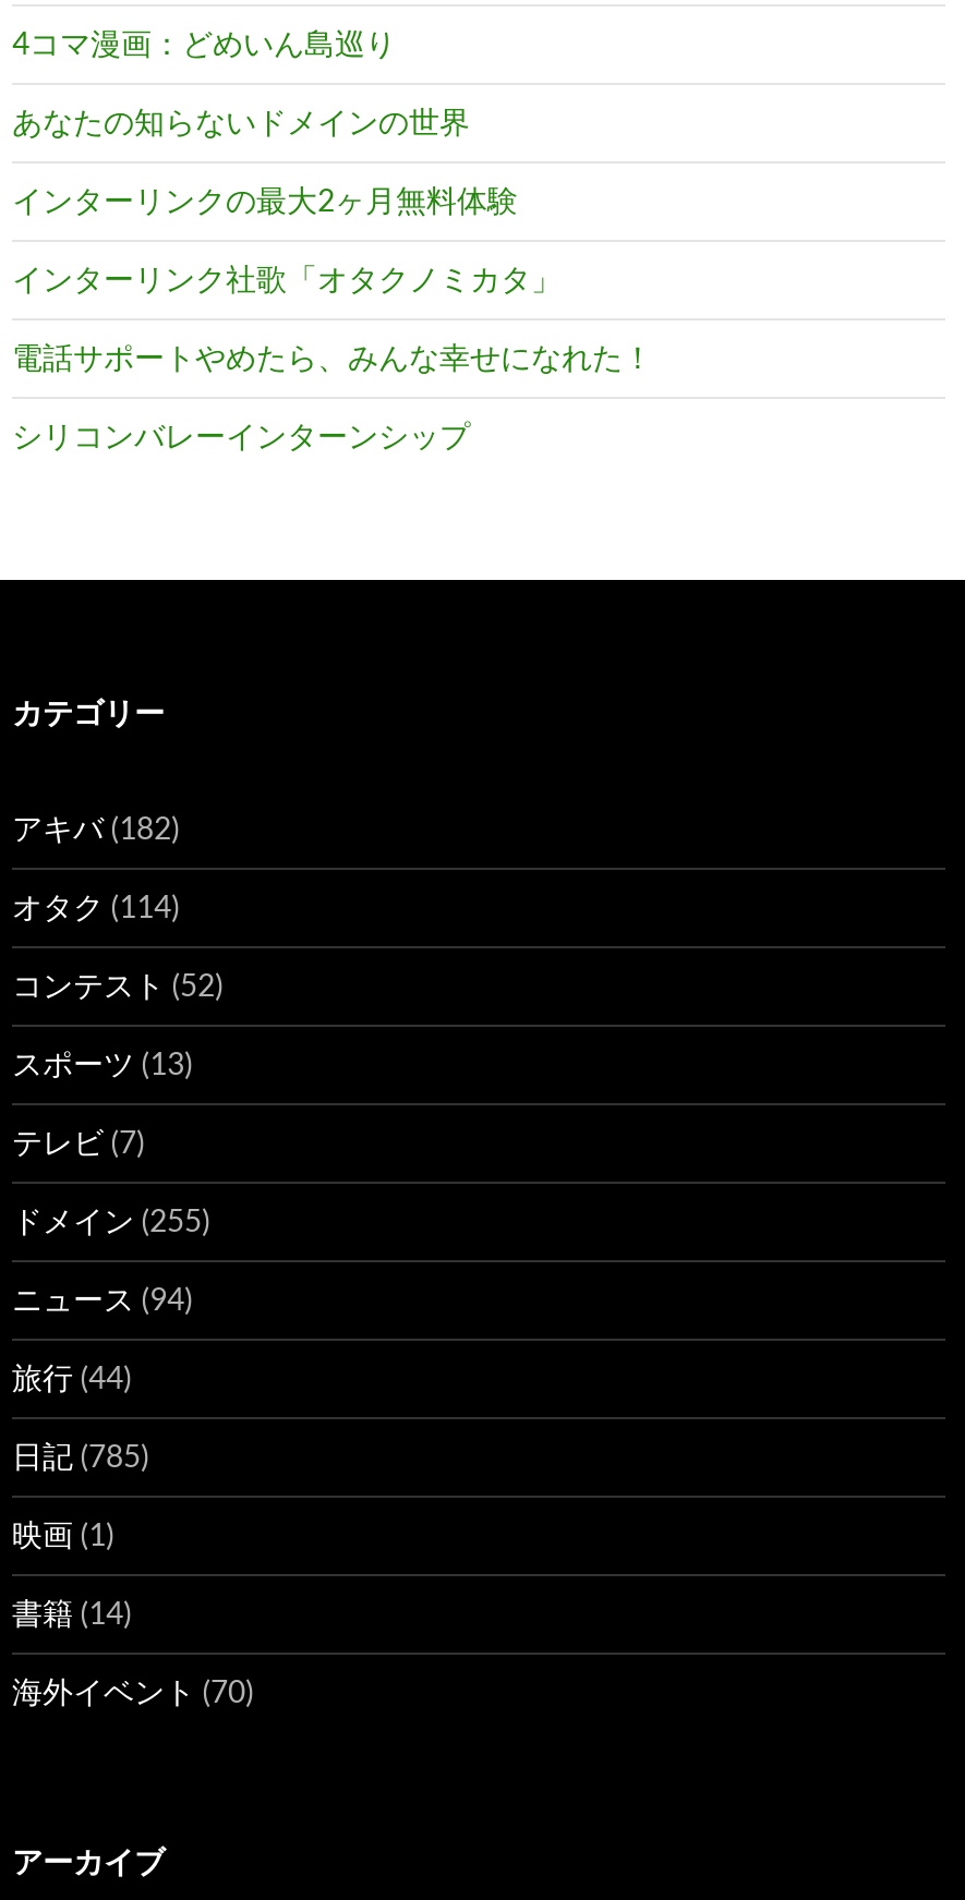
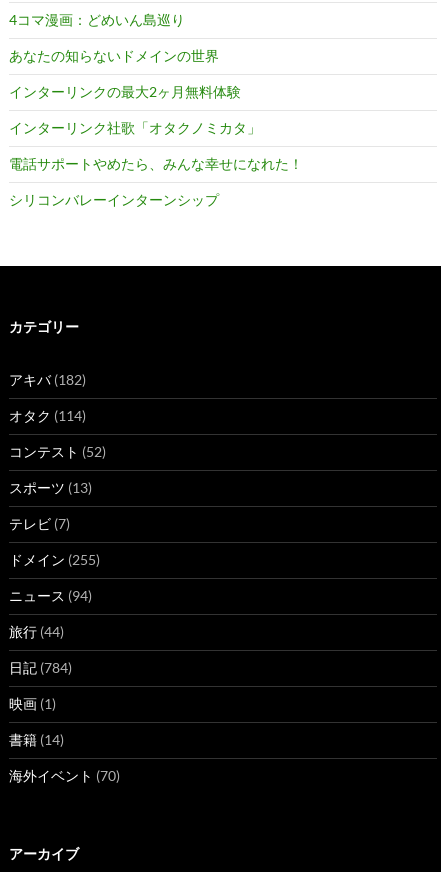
- 日記(785)
+ 日記(784)
